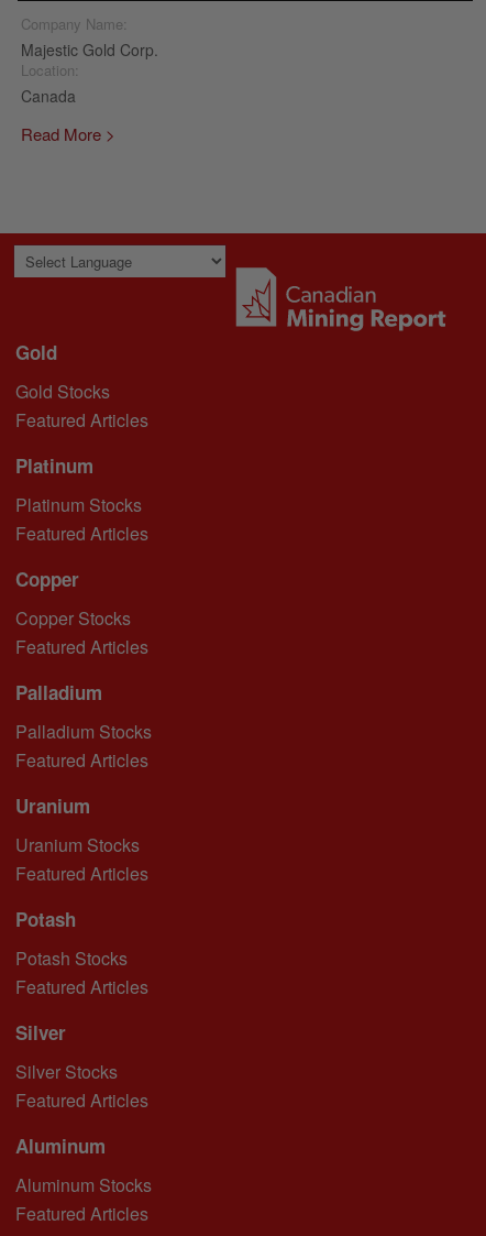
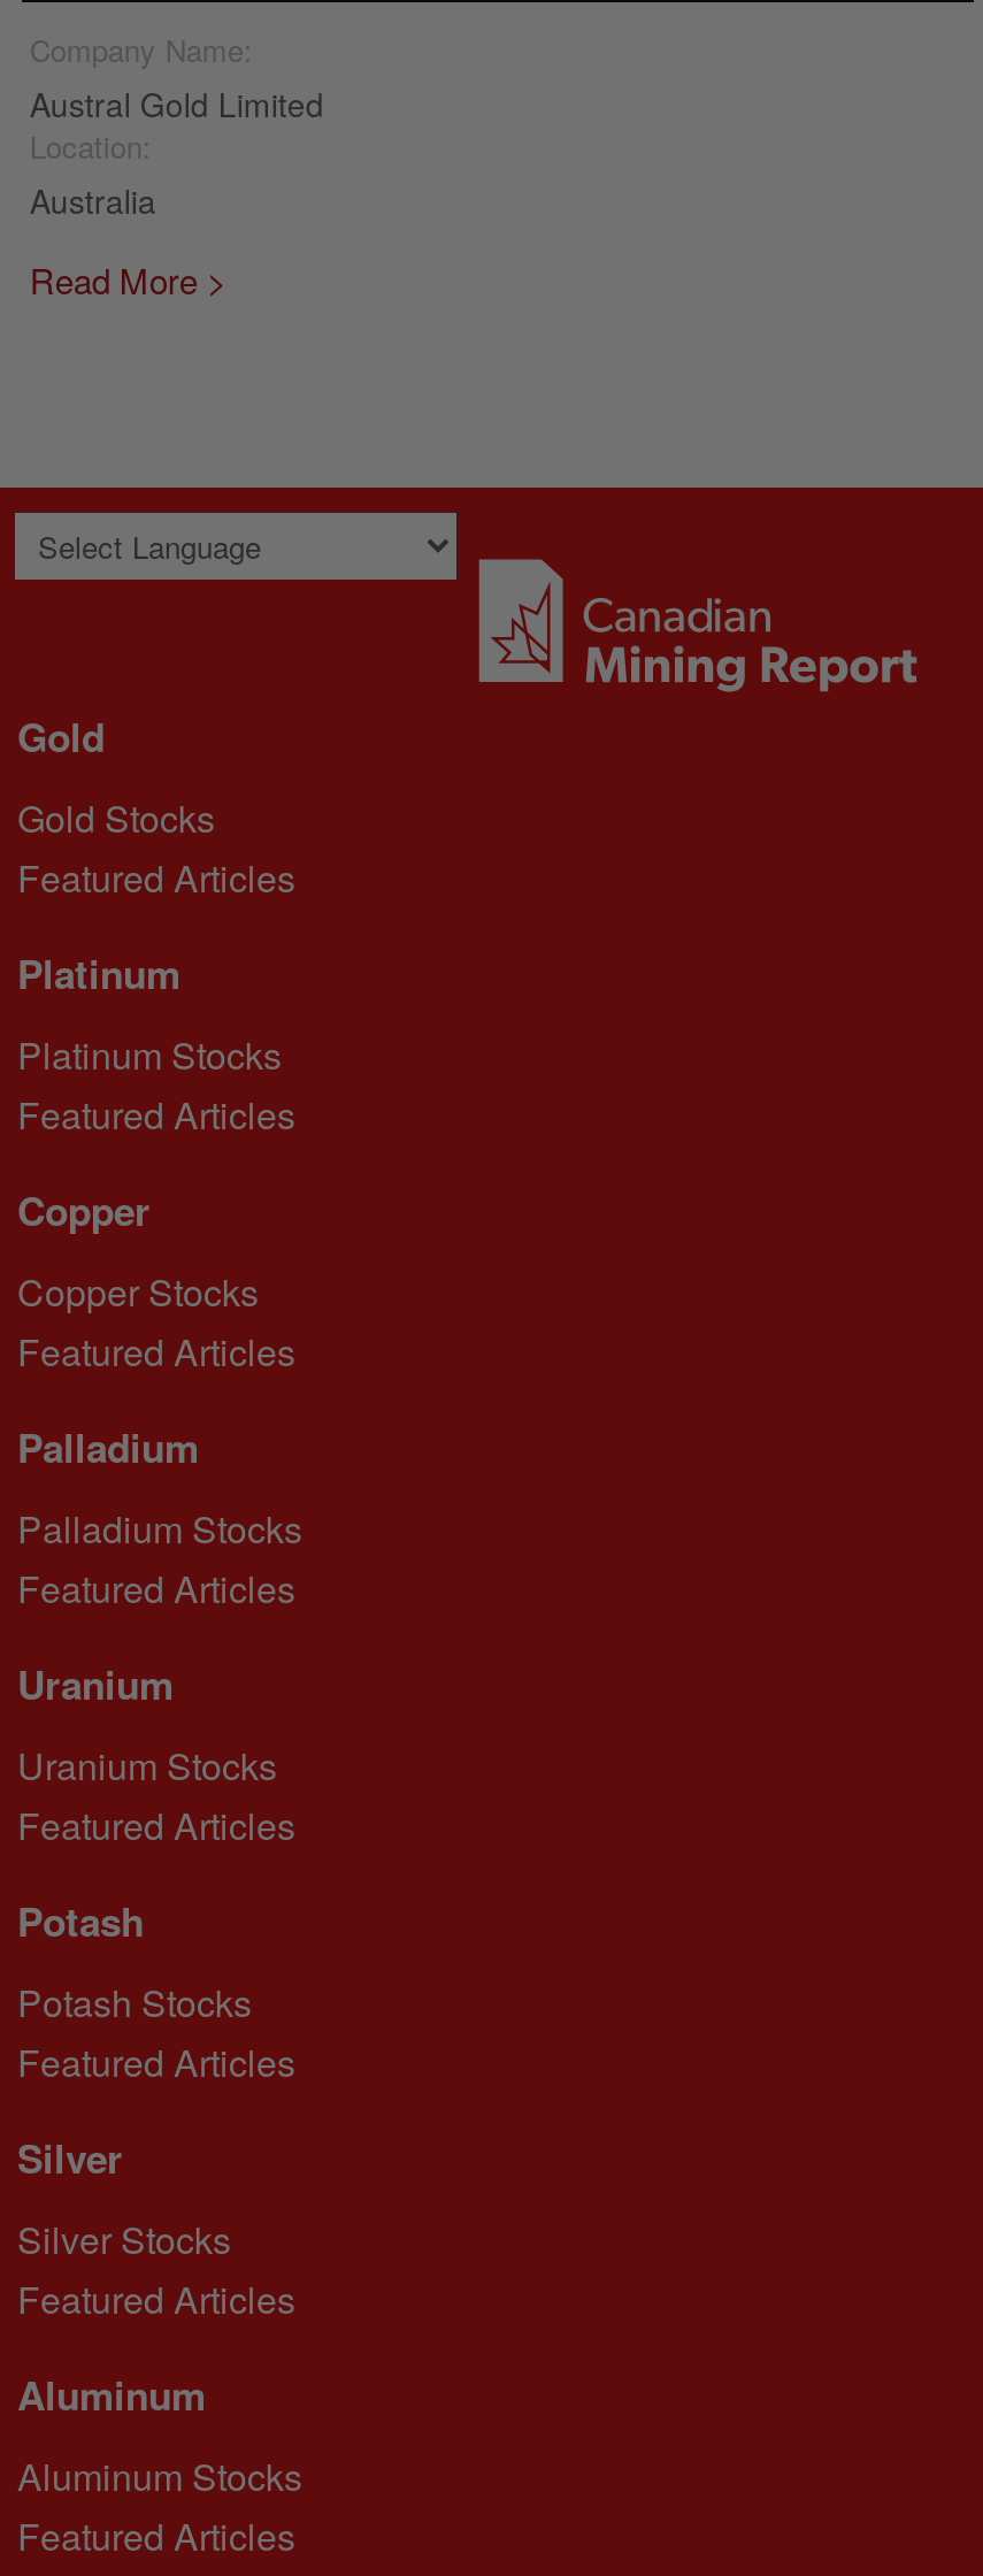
- Majestic Gold Corp.
+ Austral Gold Limited

- Canada
+ Australia
